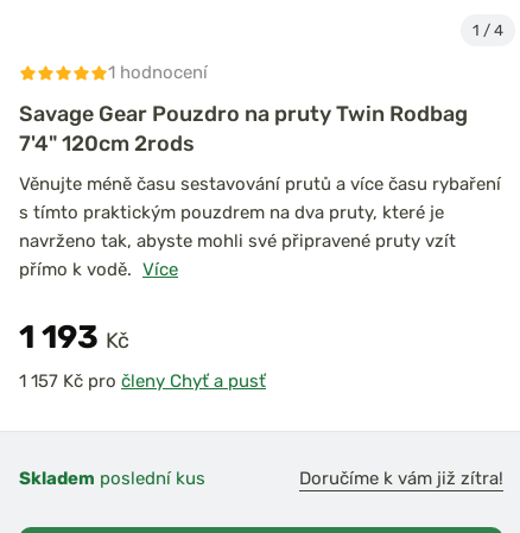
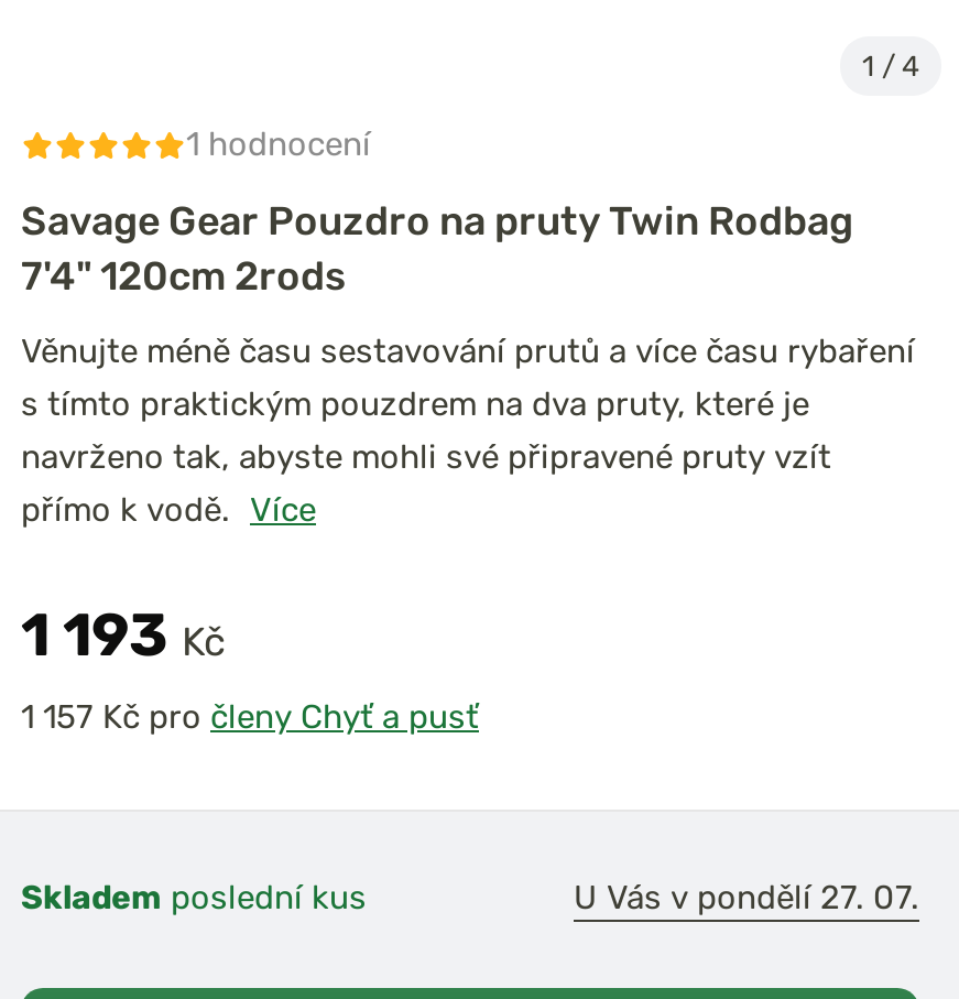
- Doručíme k vám již zítra!
+ U Vás v pondělí 27. 07.
